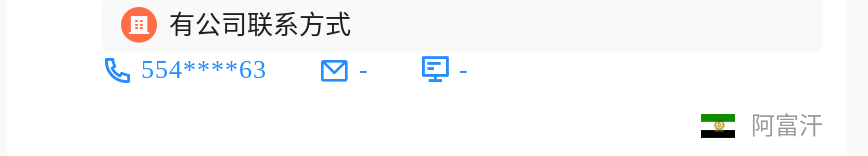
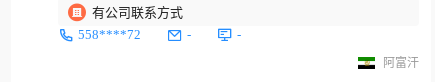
- 554****63
+ 558****72
